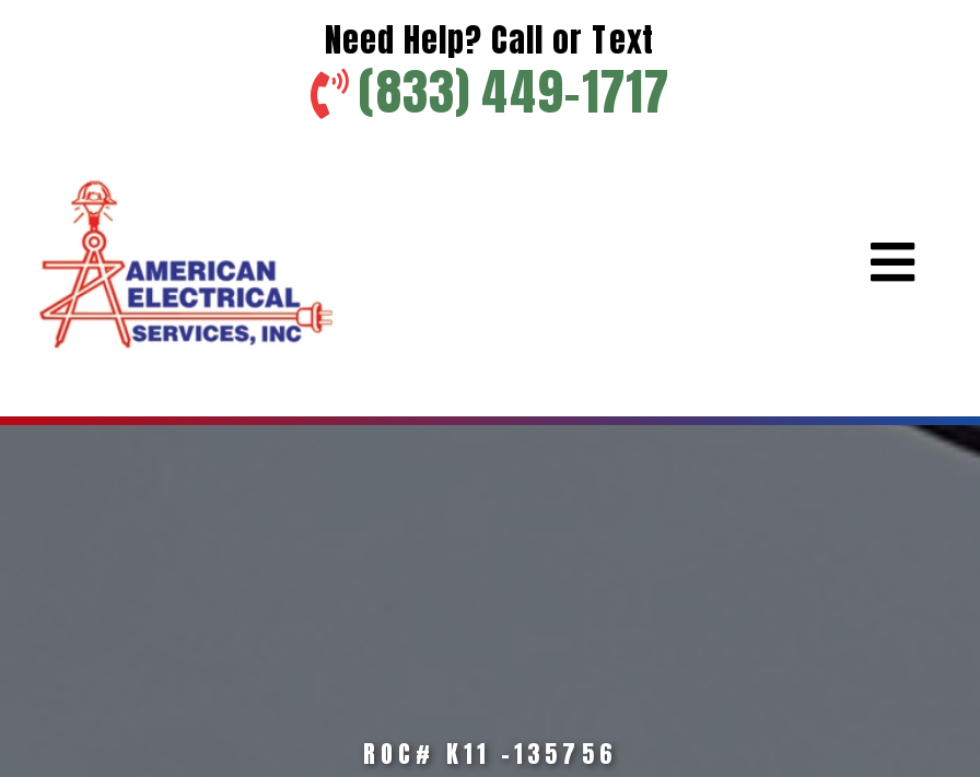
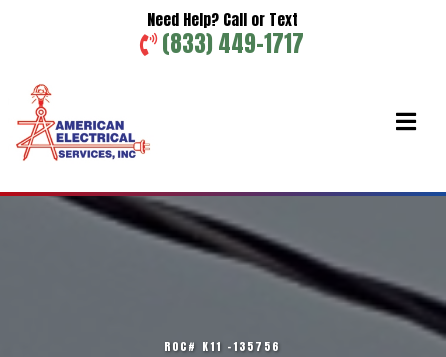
+ [image]
